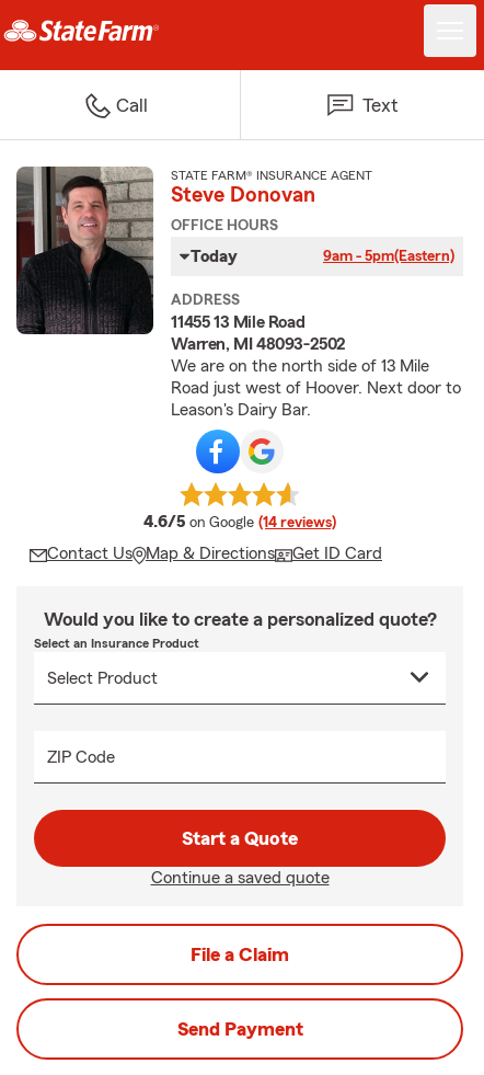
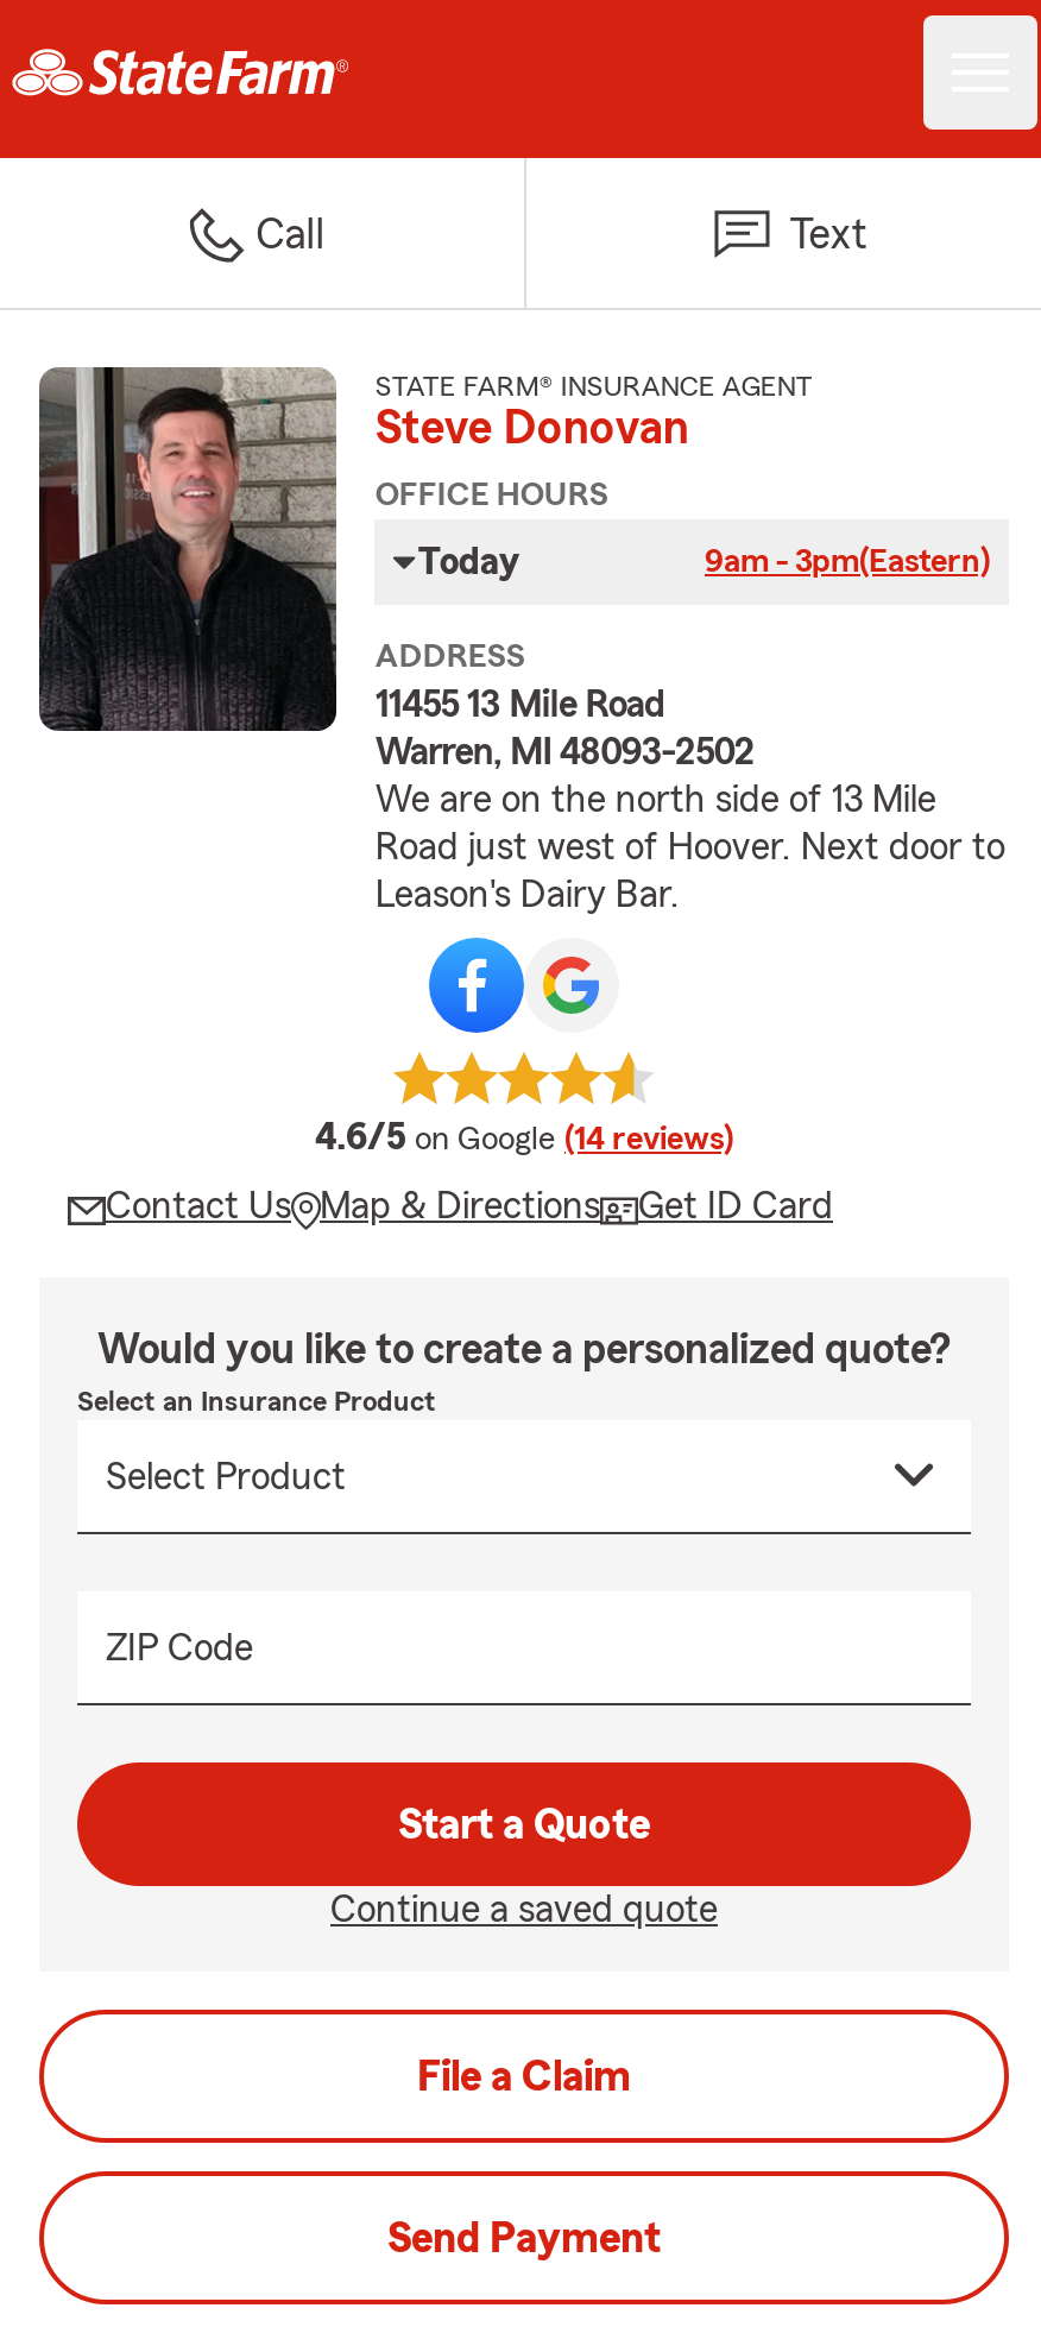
- 9am - 5pm(Eastern)
+ 9am - 3pm(Eastern)
